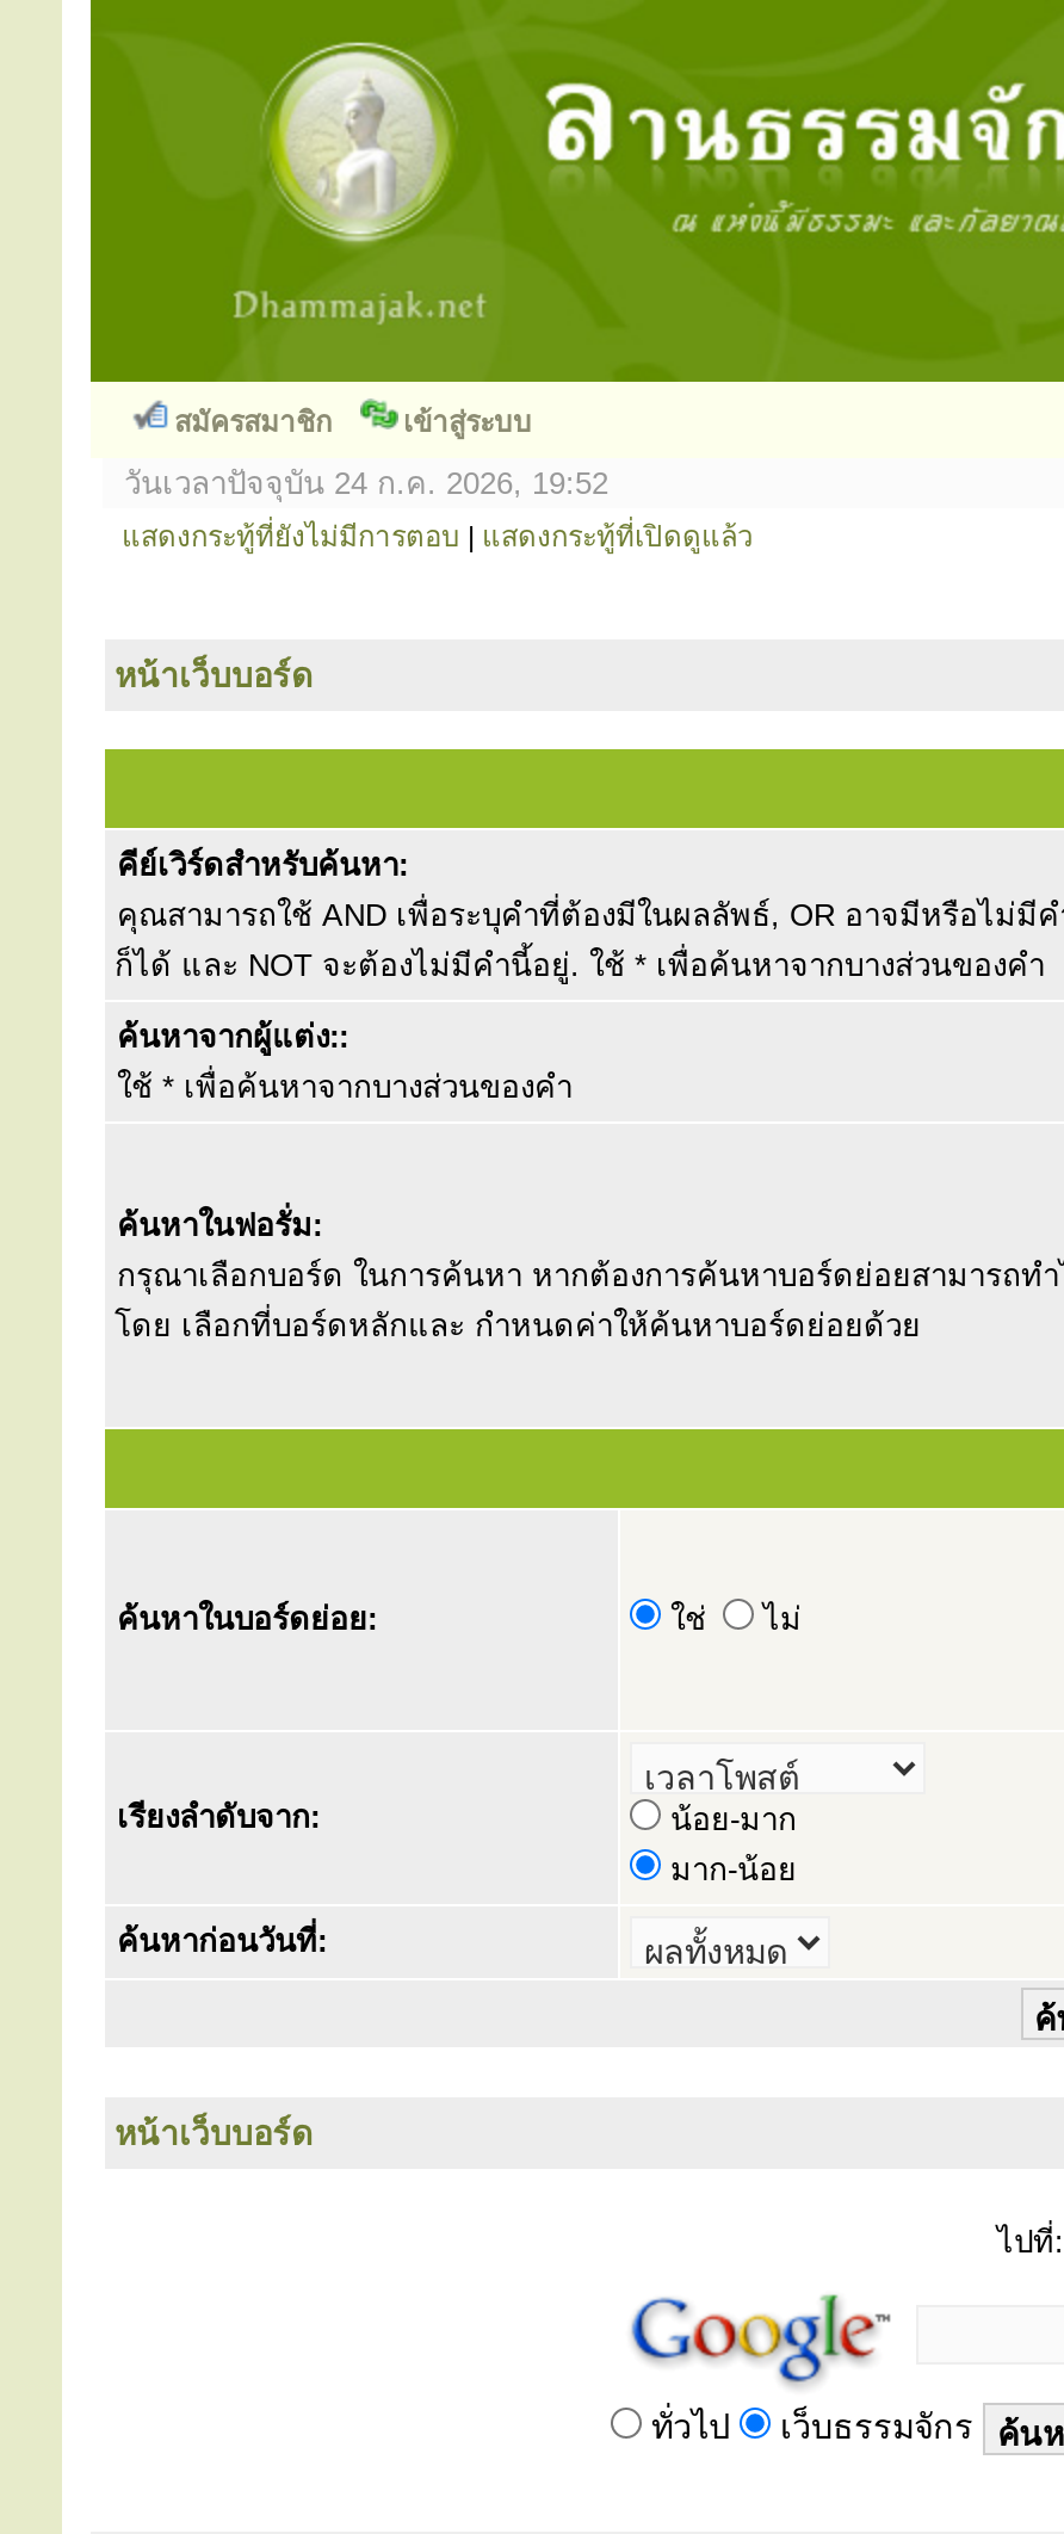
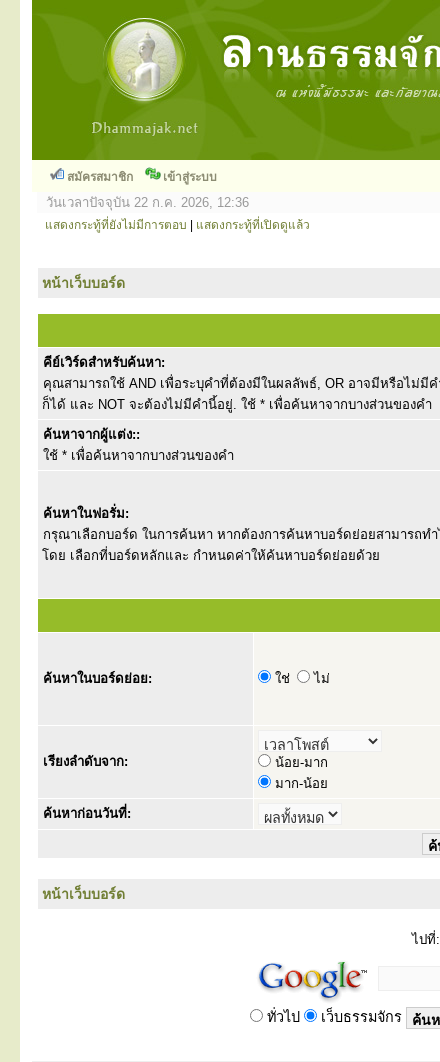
- วันเวลาปัจจุบัน 24 ก.ค. 2026, 19:52
+ วันเวลาปัจจุบัน 22 ก.ค. 2026, 12:36
